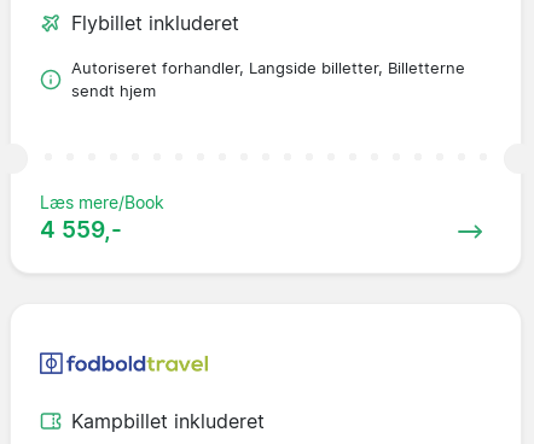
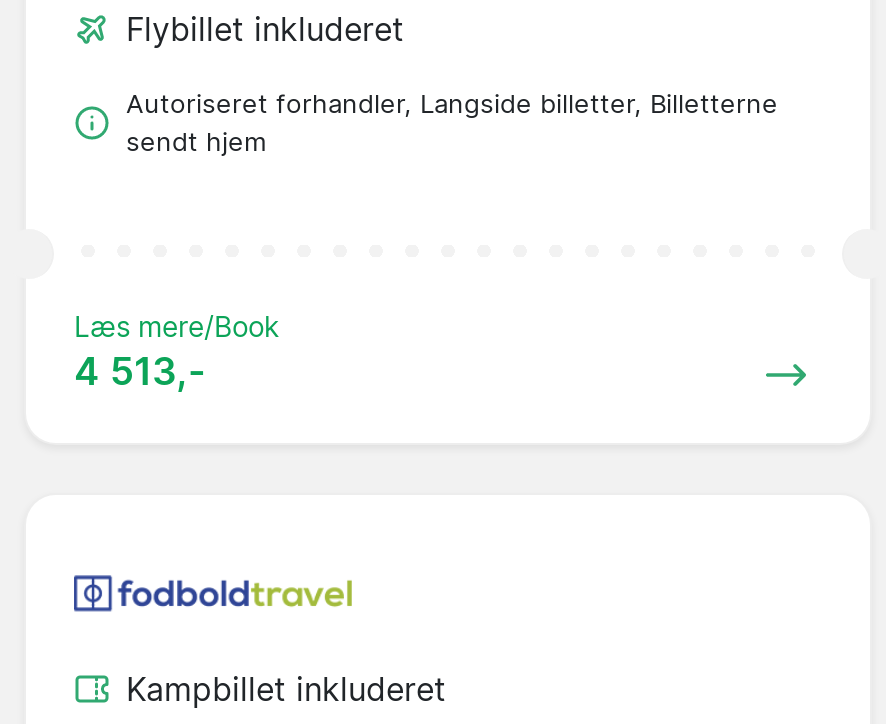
- 4 559,-
+ 4 513,-
